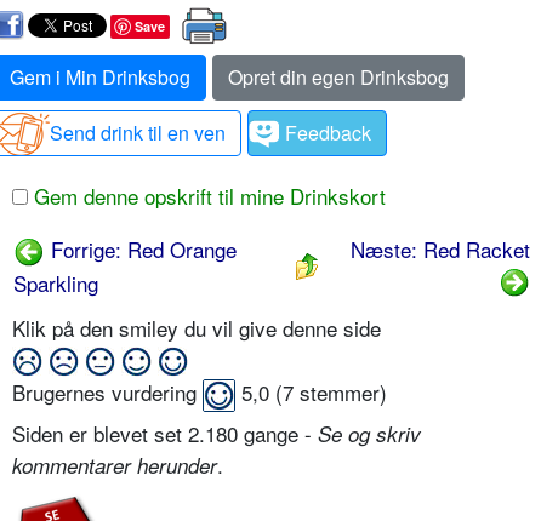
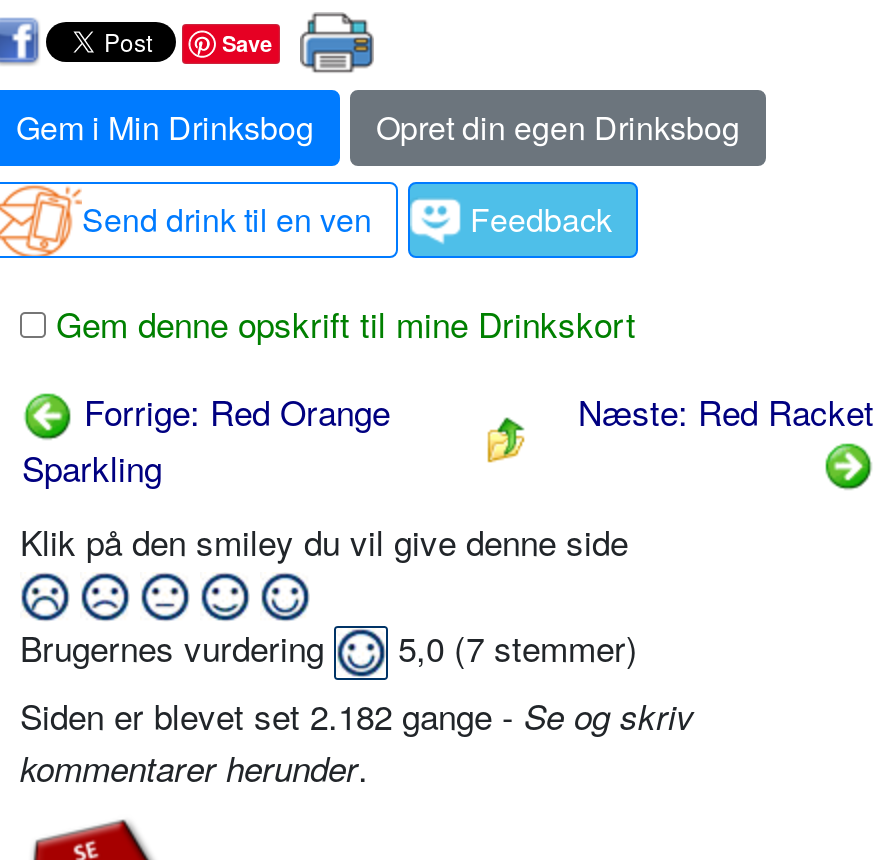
- Siden er blevet set 2.180 gange - Se og skriv
+ Siden er blevet set 2.182 gange - Se og skriv
